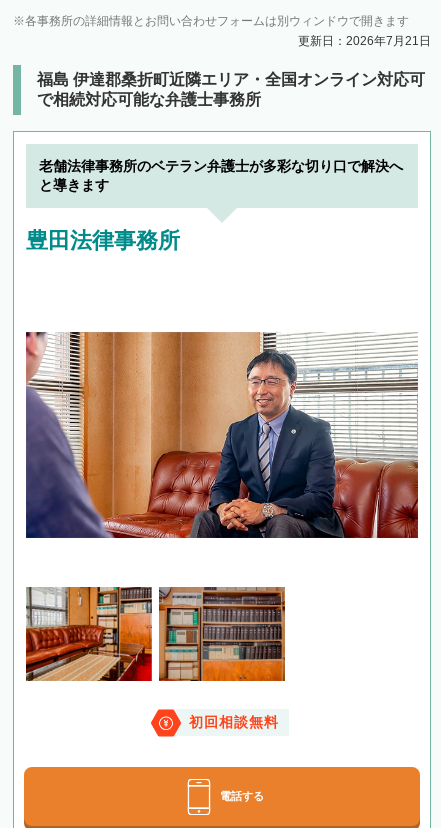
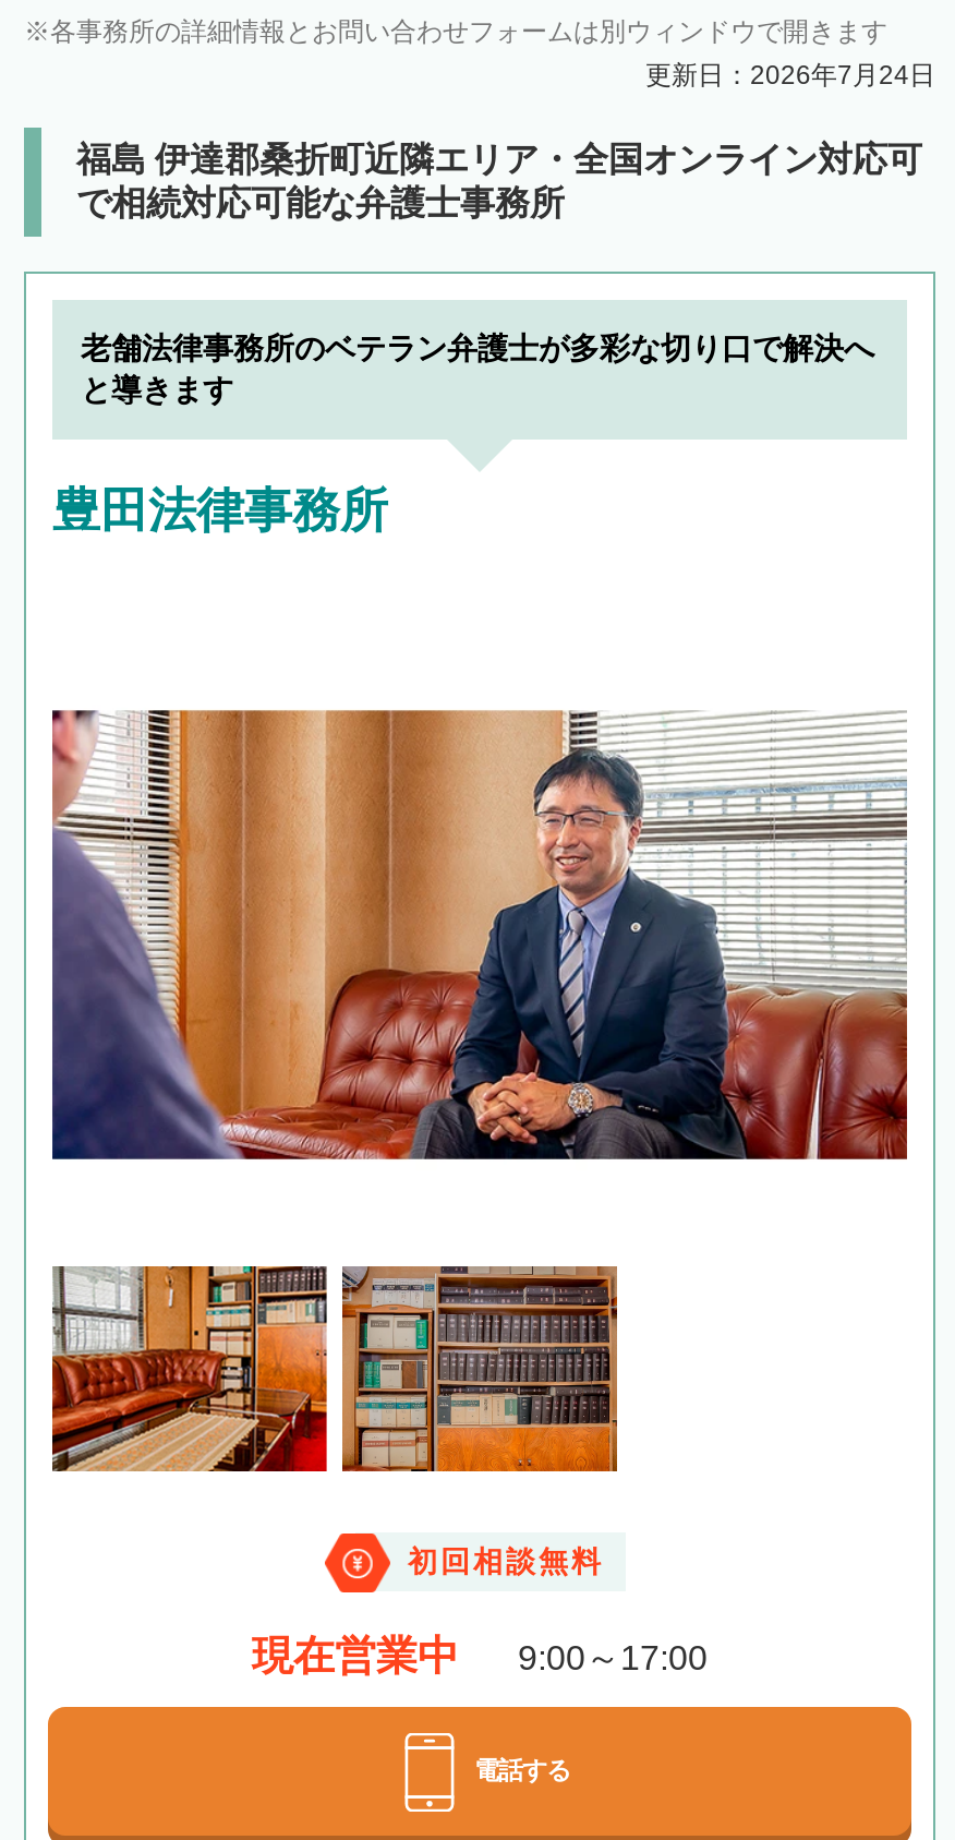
- 更新日：2026年7月21日
+ 更新日：2026年7月24日

+ 現在営業中
+ 9:00～17:00
